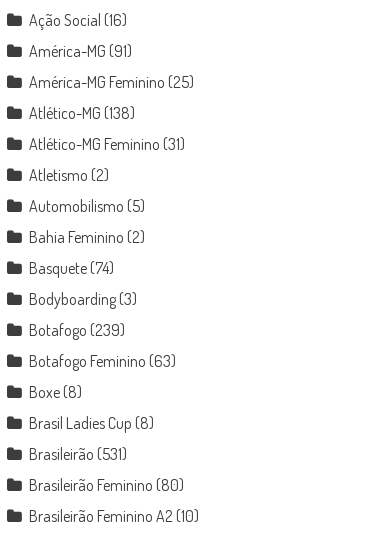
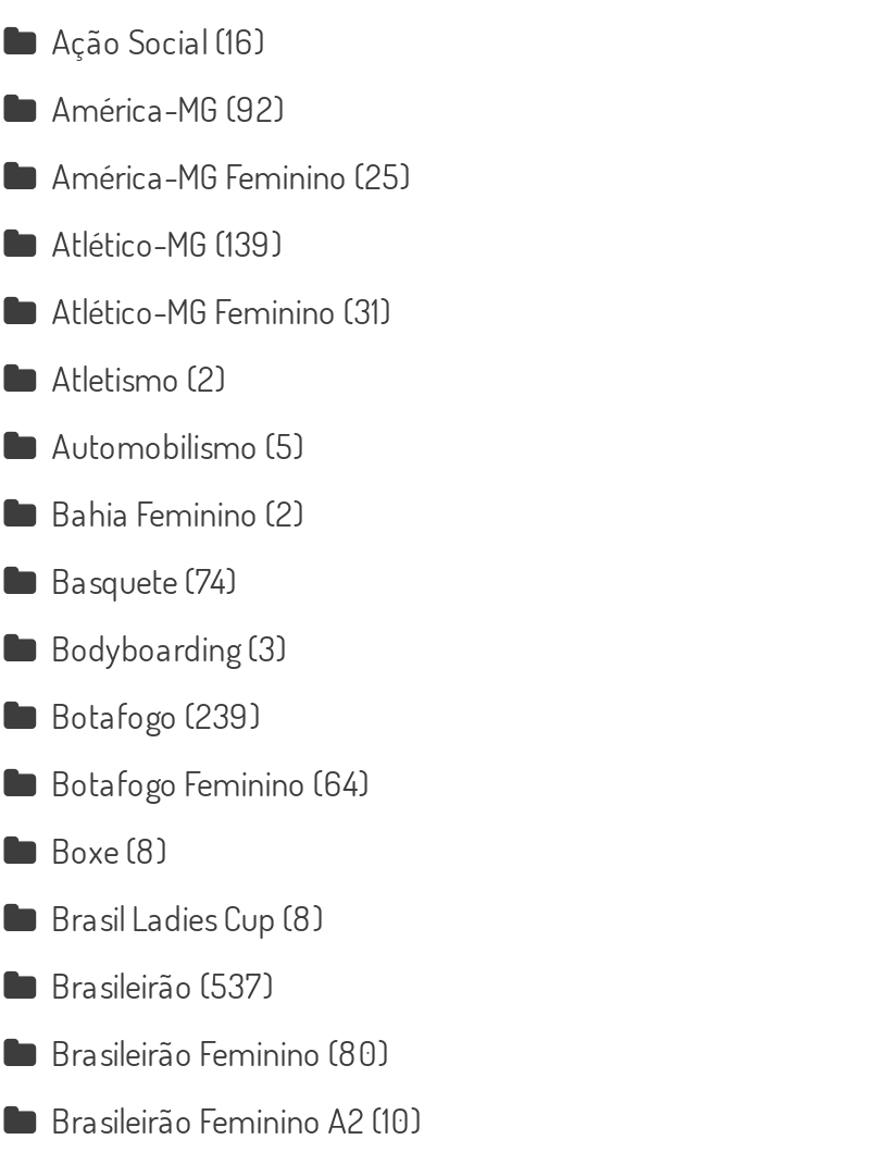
- América-MG (91)
+ América-MG (92)

- Atlético-MG (138)
+ Atlético-MG (139)

- Botafogo Feminino (63)
+ Botafogo Feminino (64)

- Brasileirão (531)
+ Brasileirão (537)
